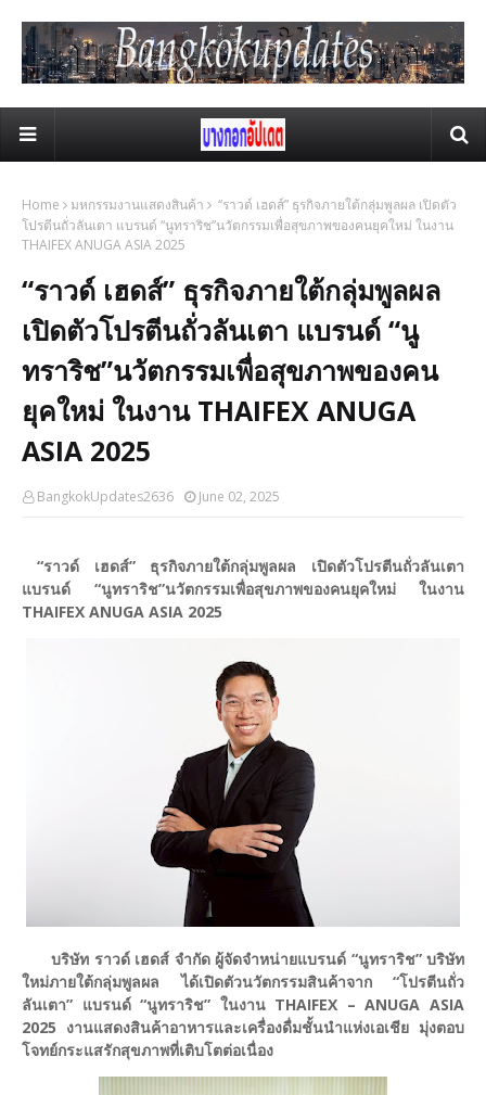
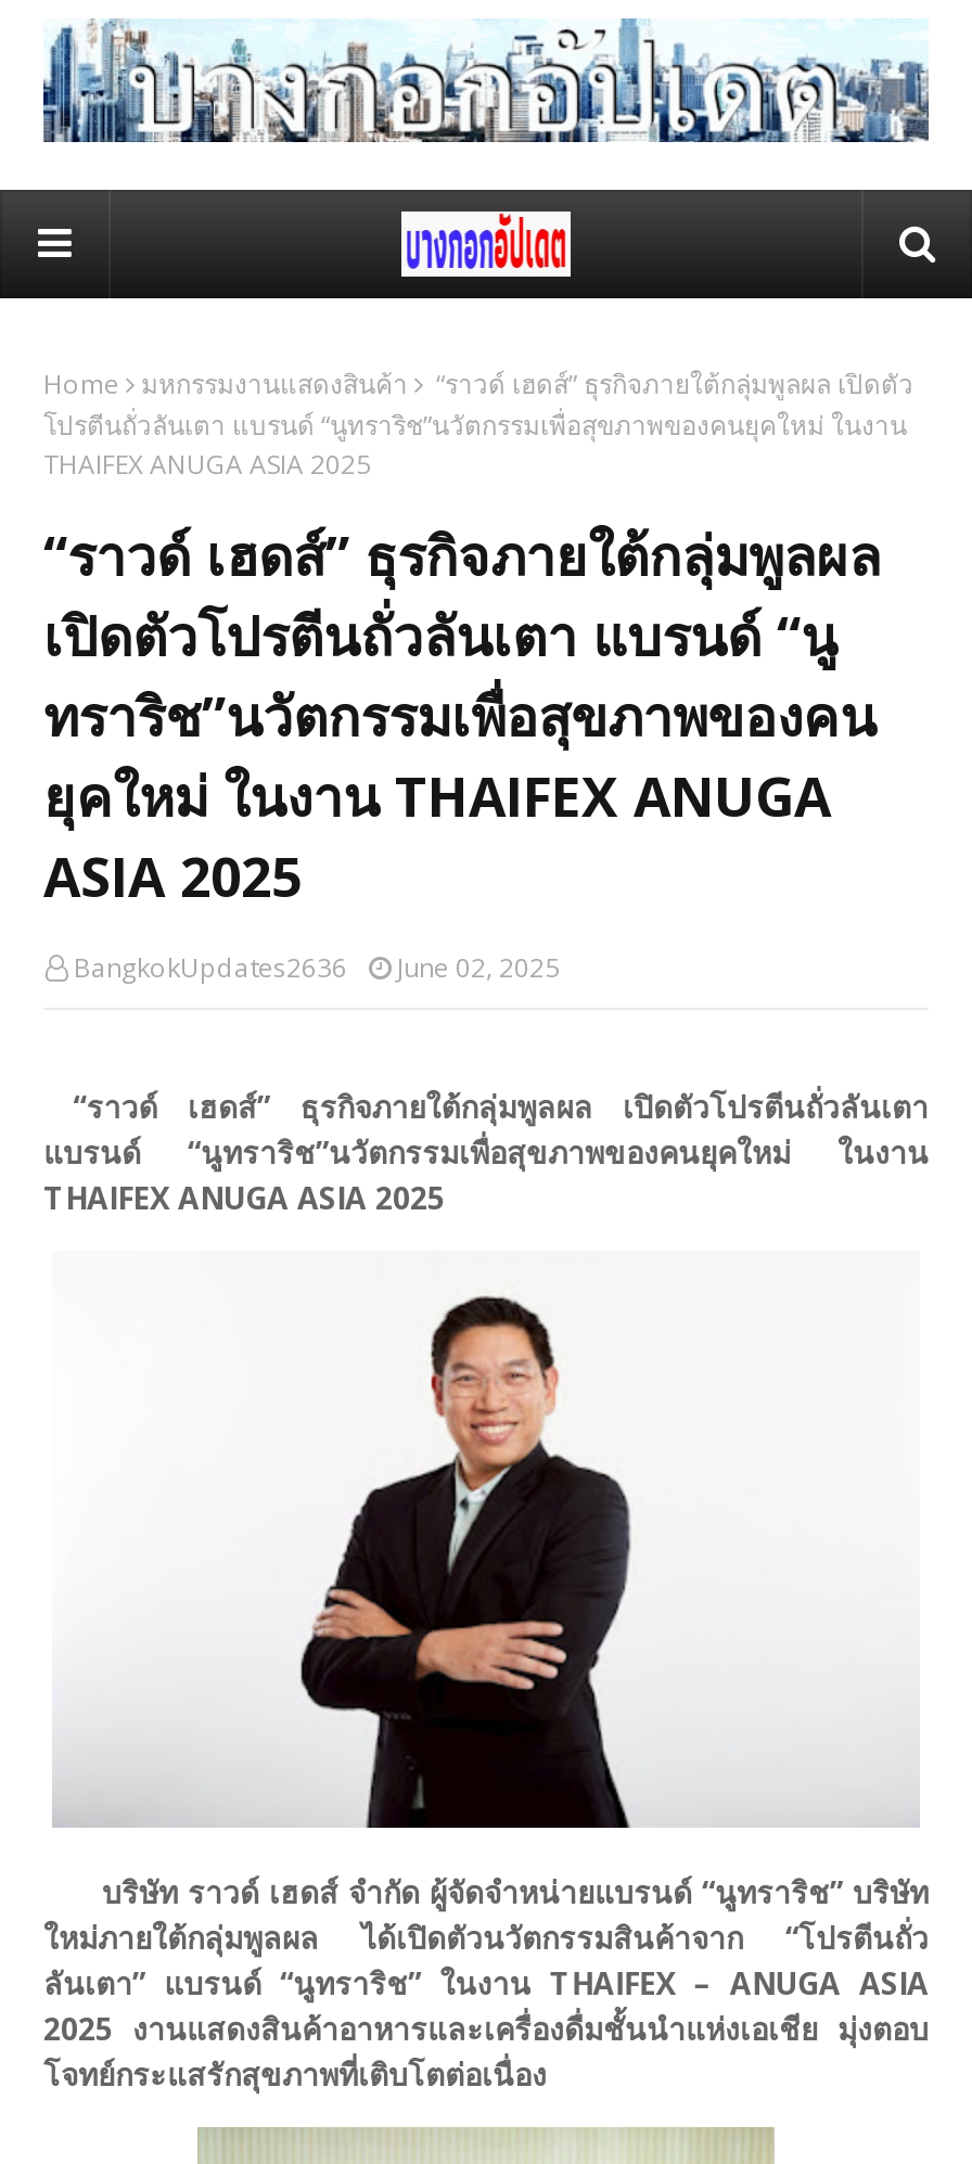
- [image]
+ [image]
